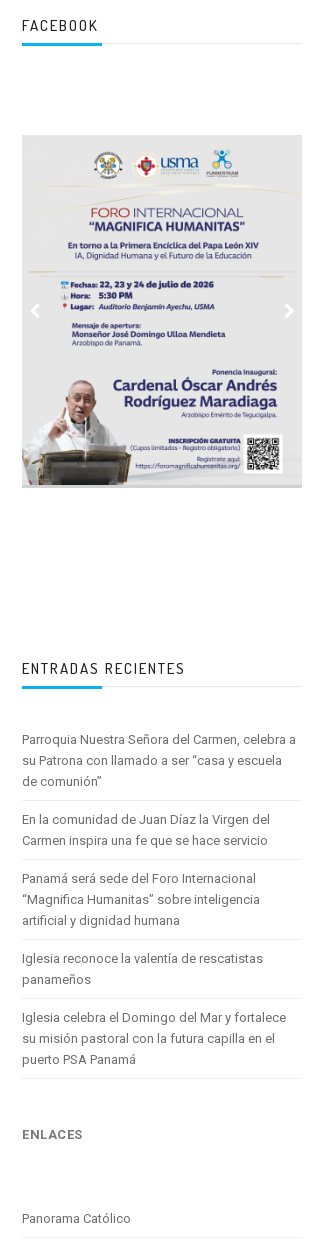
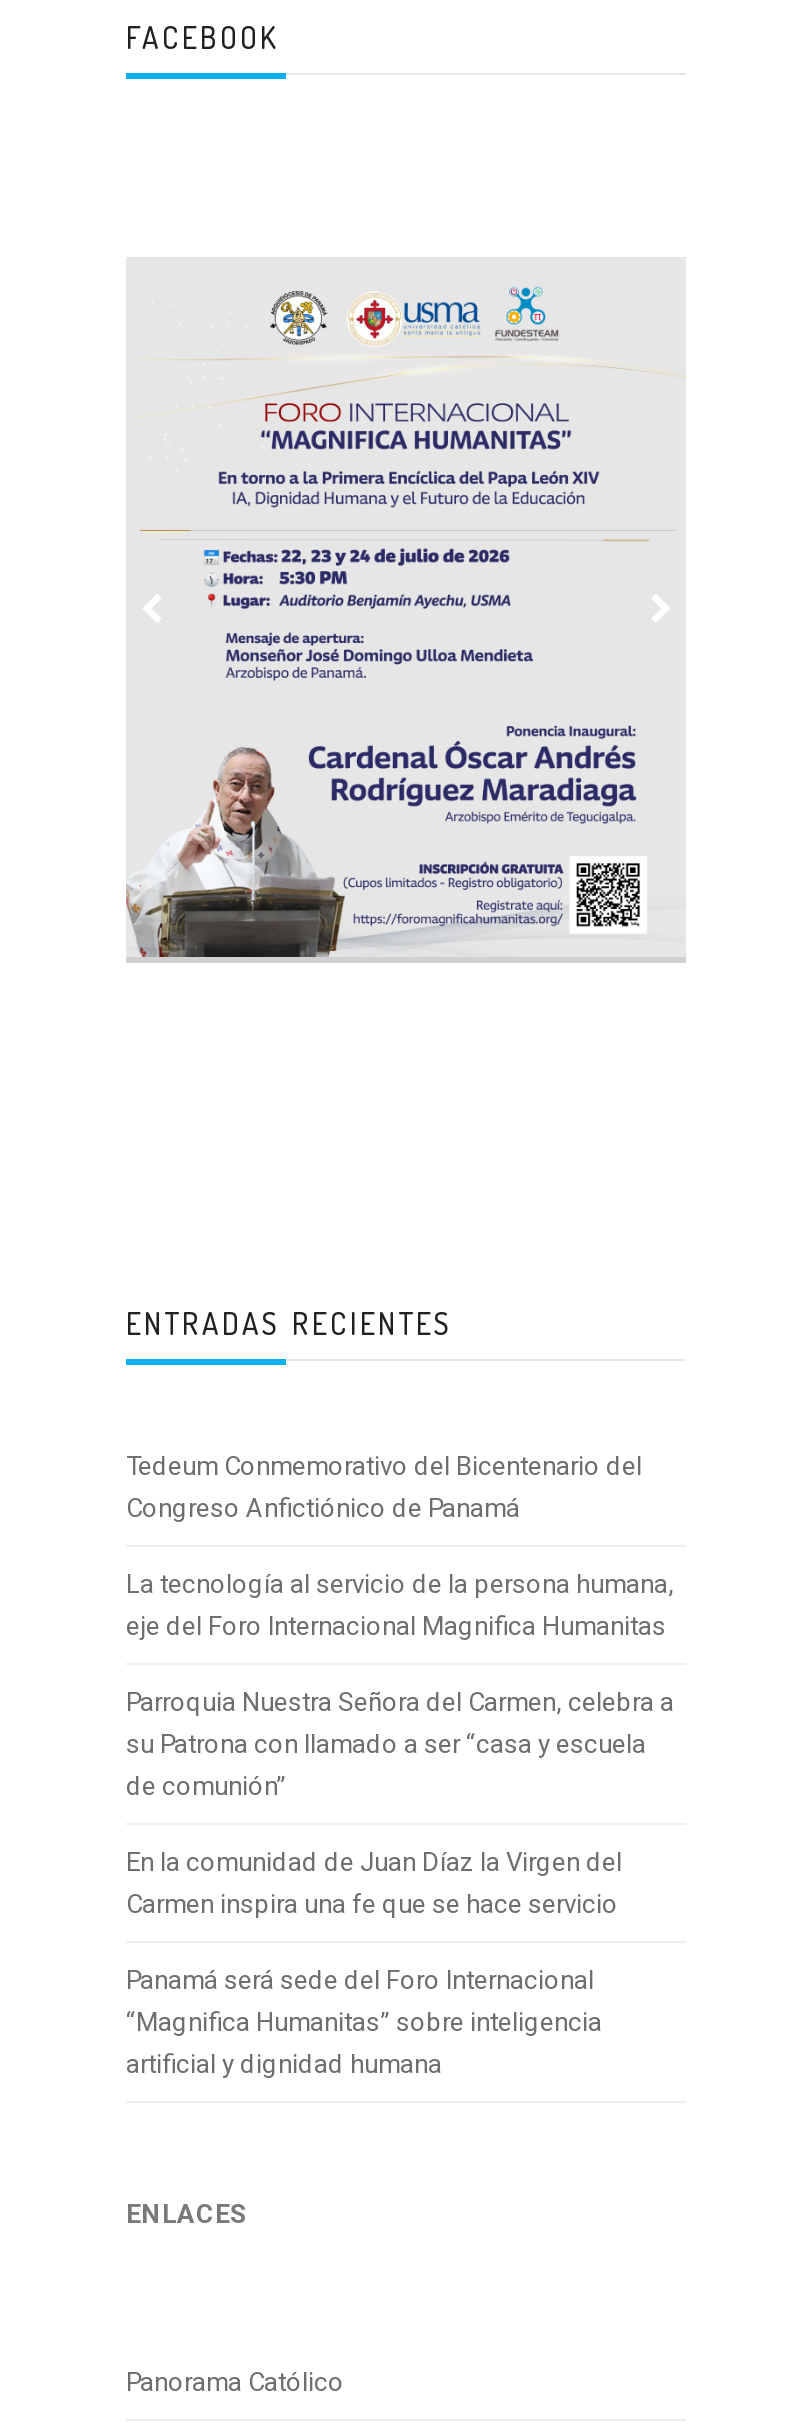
+ Tedeum Conmemorativo del Bicentenario del
+ Congreso Anfictiónico de Panamá
+ La tecnología al servicio de la persona humana,
+ eje del Foro Internacional Magnifica Humanitas

moved down: Parroquia Nuestra Señora del Carmen, celebra a | su Patrona con llamado a ser “casa y escuela | de comunión” | En la comunidad de Juan Díaz la Virgen del | Carmen inspira una fe que se hace servicio | Panamá será sede del Foro Internacional | “Magnifica Humanitas” sobre inteligencia | artificial y dignidad humana

- Iglesia reconoce la valentía de rescatistas
- panameños
- Iglesia celebra el Domingo del Mar y fortalece
- su misión pastoral con la futura capilla en el
- puerto PSA Panamá
